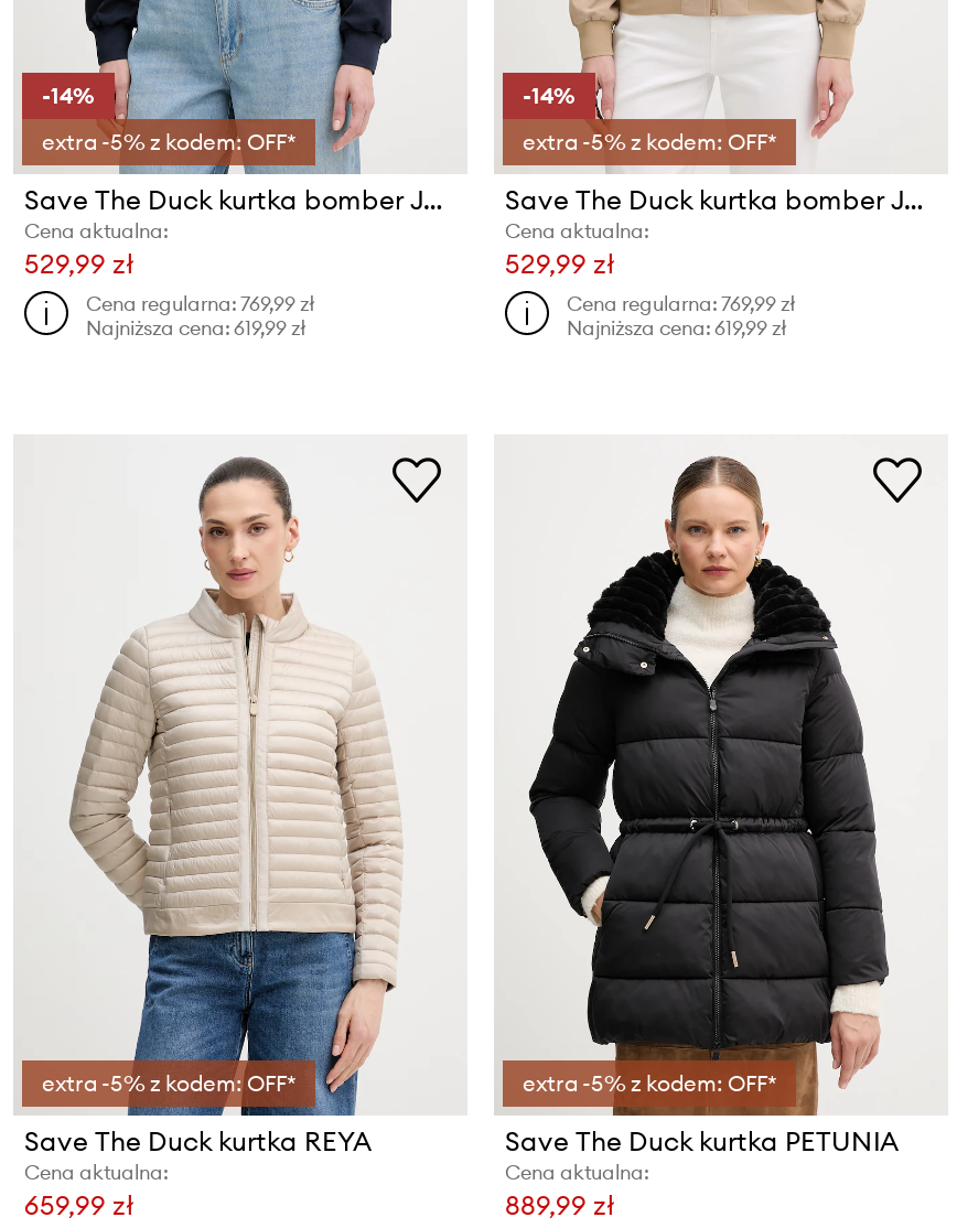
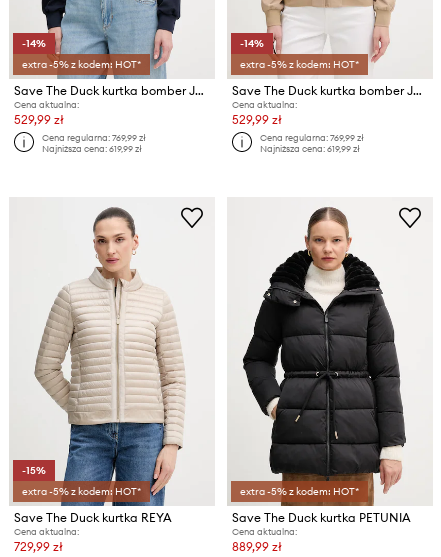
- extra -5% z kodem: OFF*
+ extra -5% z kodem: HOT*

- extra -5% z kodem: OFF*
+ extra -5% z kodem: HOT*

- extra -5% z kodem: OFF*
+ -15%
+ extra -5% z kodem: HOT*

- extra -5% z kodem: OFF*
+ extra -5% z kodem: HOT*

- 659,99 zł
+ 729,99 zł
